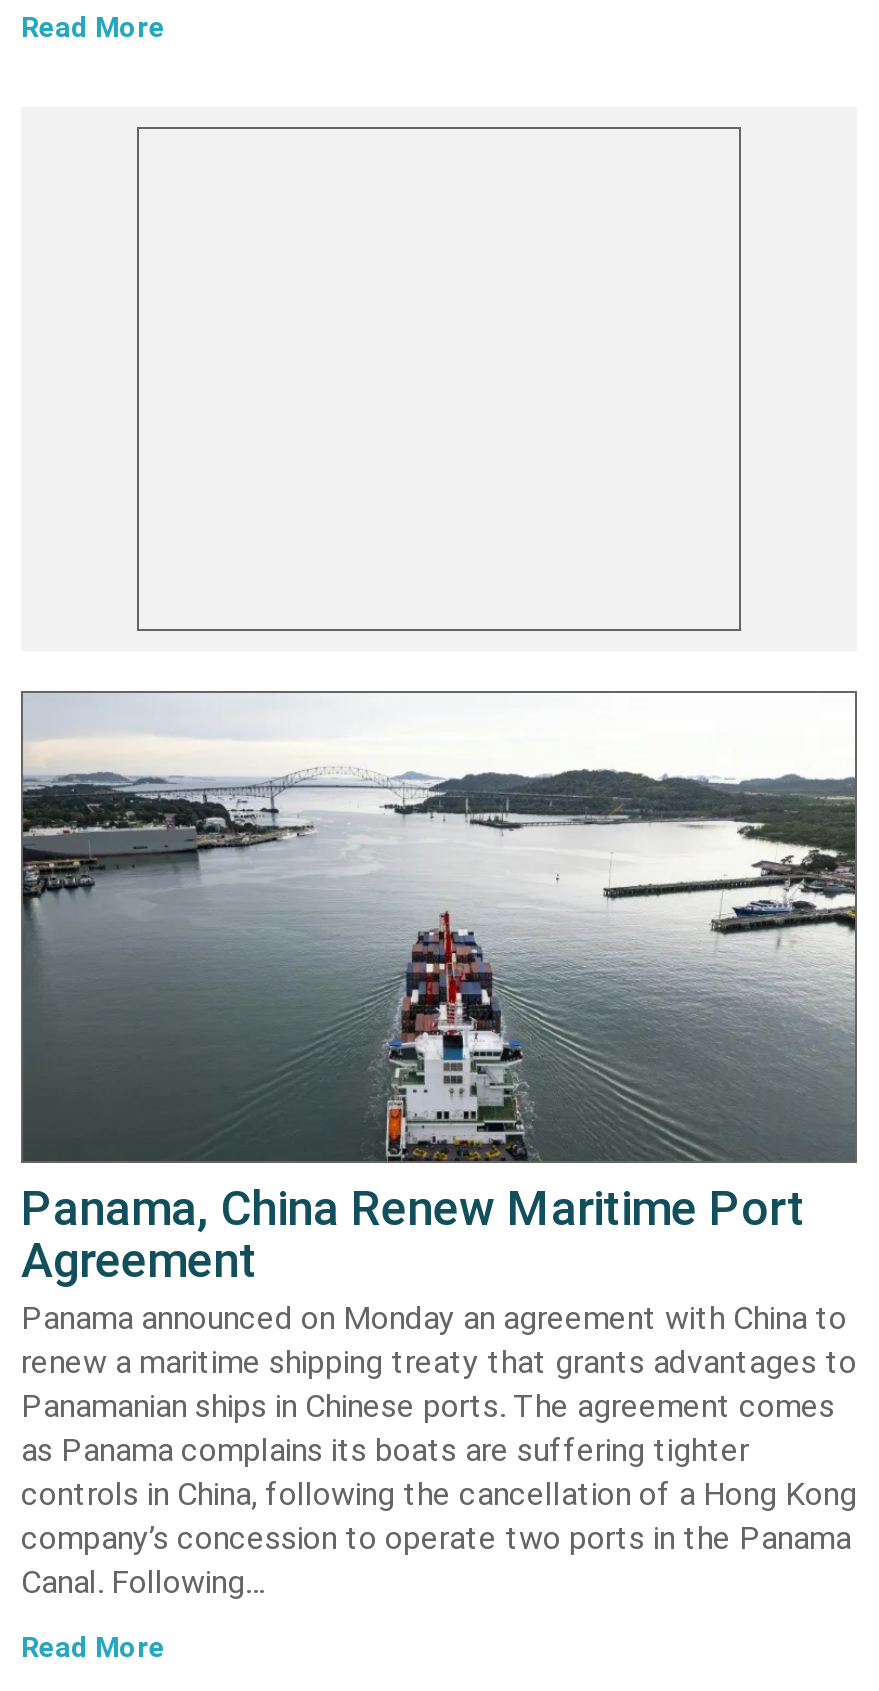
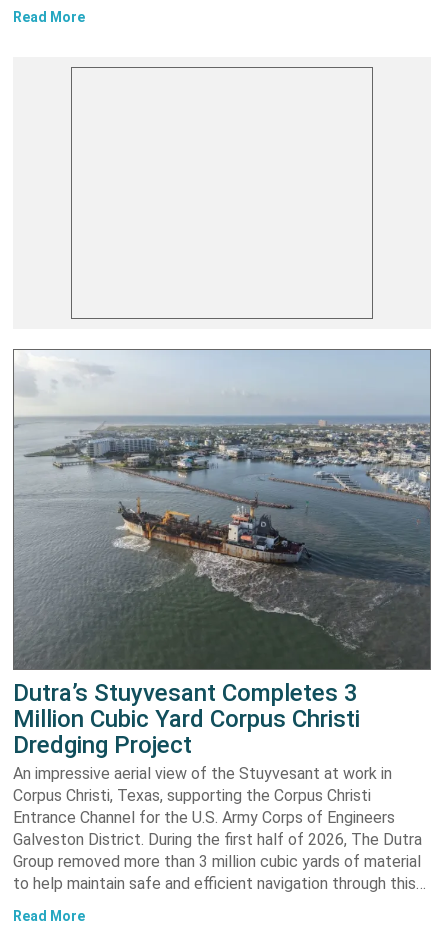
- [image]
- Panama, China Renew Maritime Port
- Agreement
- Panama announced on Monday an agreement with China to
- renew a maritime shipping treaty that grants advantages to
- Panamanian ships in Chinese ports. The agreement comes
- as Panama complains its boats are suffering tighter
- controls in China, following the cancellation of a Hong Kong
- company’s concession to operate two ports in the Panama
- Canal. Following…
+ [image]
+ Dutra’s Stuyvesant Completes 3
+ Million Cubic Yard Corpus Christi
+ Dredging Project
+ An impressive aerial view of the Stuyvesant at work in
+ Corpus Christi, Texas, supporting the Corpus Christi
+ Entrance Channel for the U.S. Army Corps of Engineers
+ Galveston District. During the first half of 2026, The Dutra
+ Group removed more than 3 million cubic yards of material
+ to help maintain safe and efficient navigation through this…
